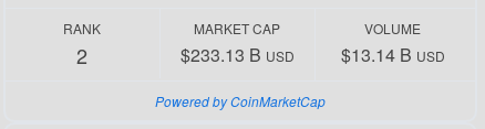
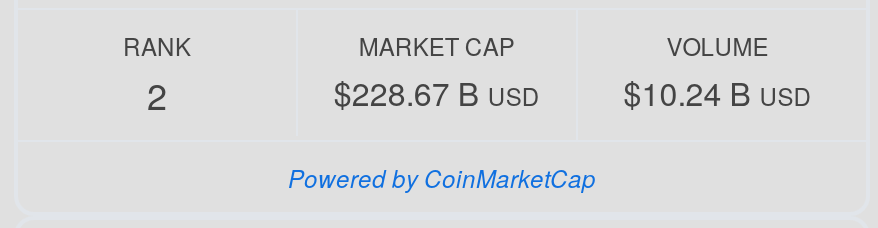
- $233.13 B USD
+ $228.67 B USD

- $13.14 B USD
+ $10.24 B USD
